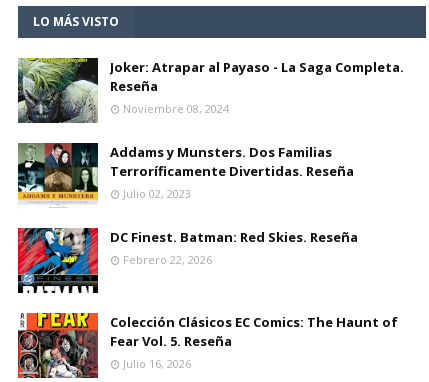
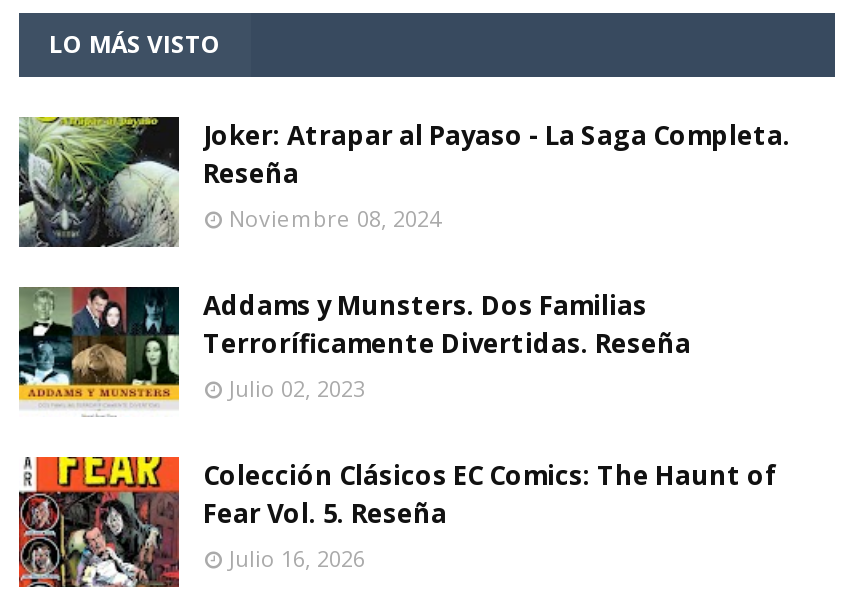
- [image]
- DC Finest. Batman: Red Skies. Reseña
- Febrero 22, 2026
